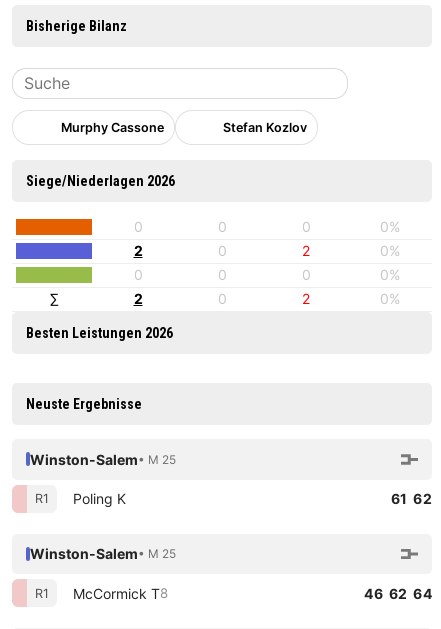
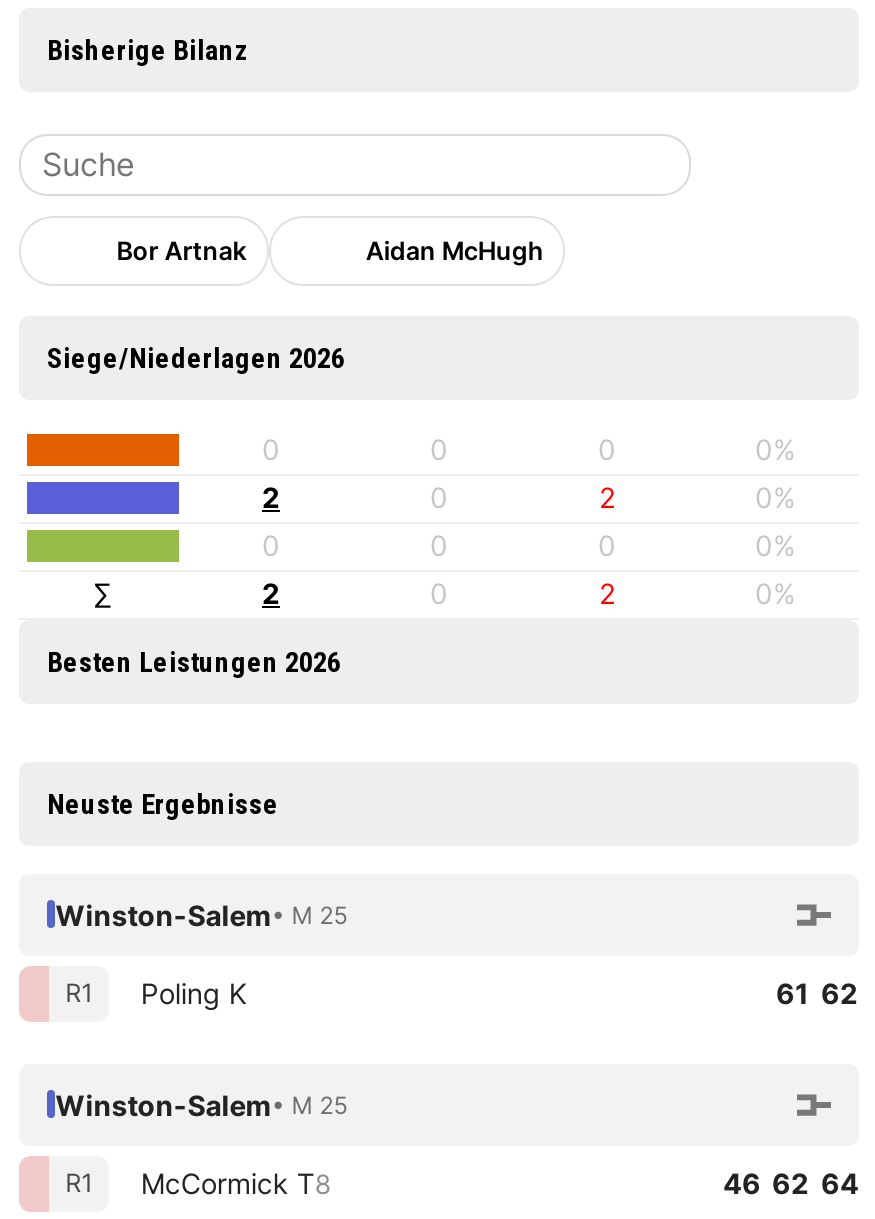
- Murphy Cassone
- Stefan Kozlov
+ Bor Artnak
+ Aidan McHugh
